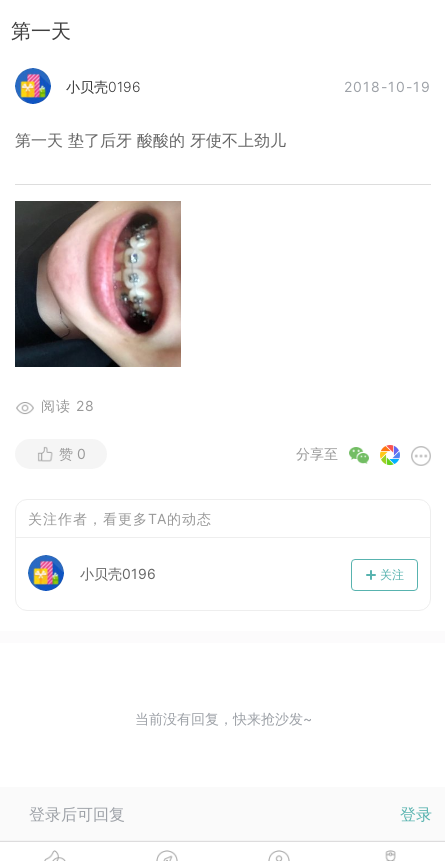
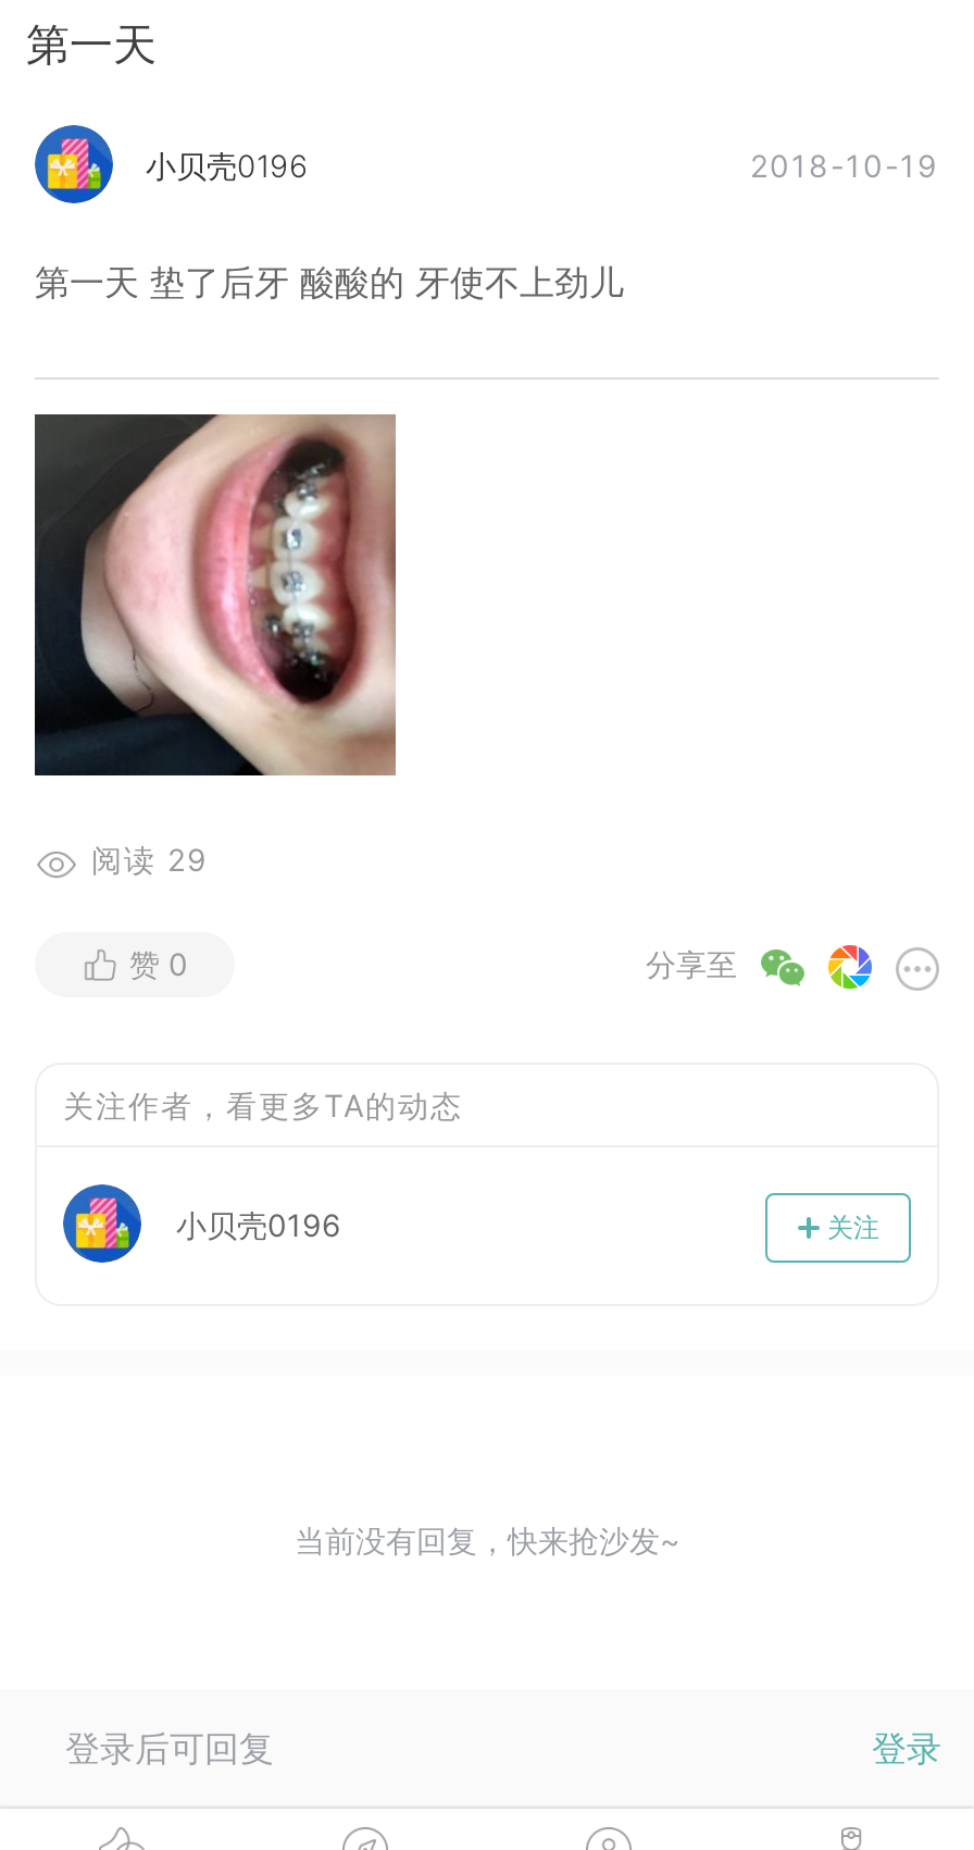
- 阅读28
+ 阅读29
